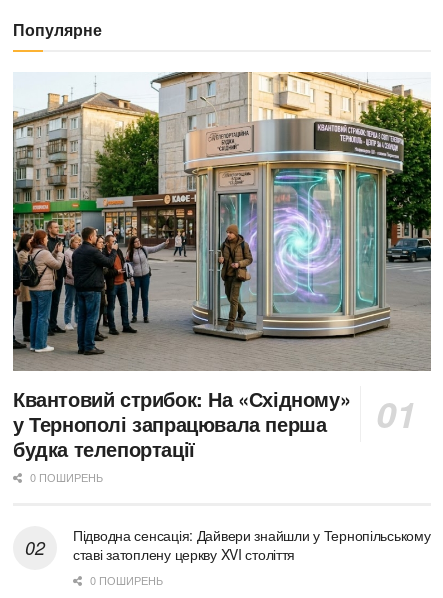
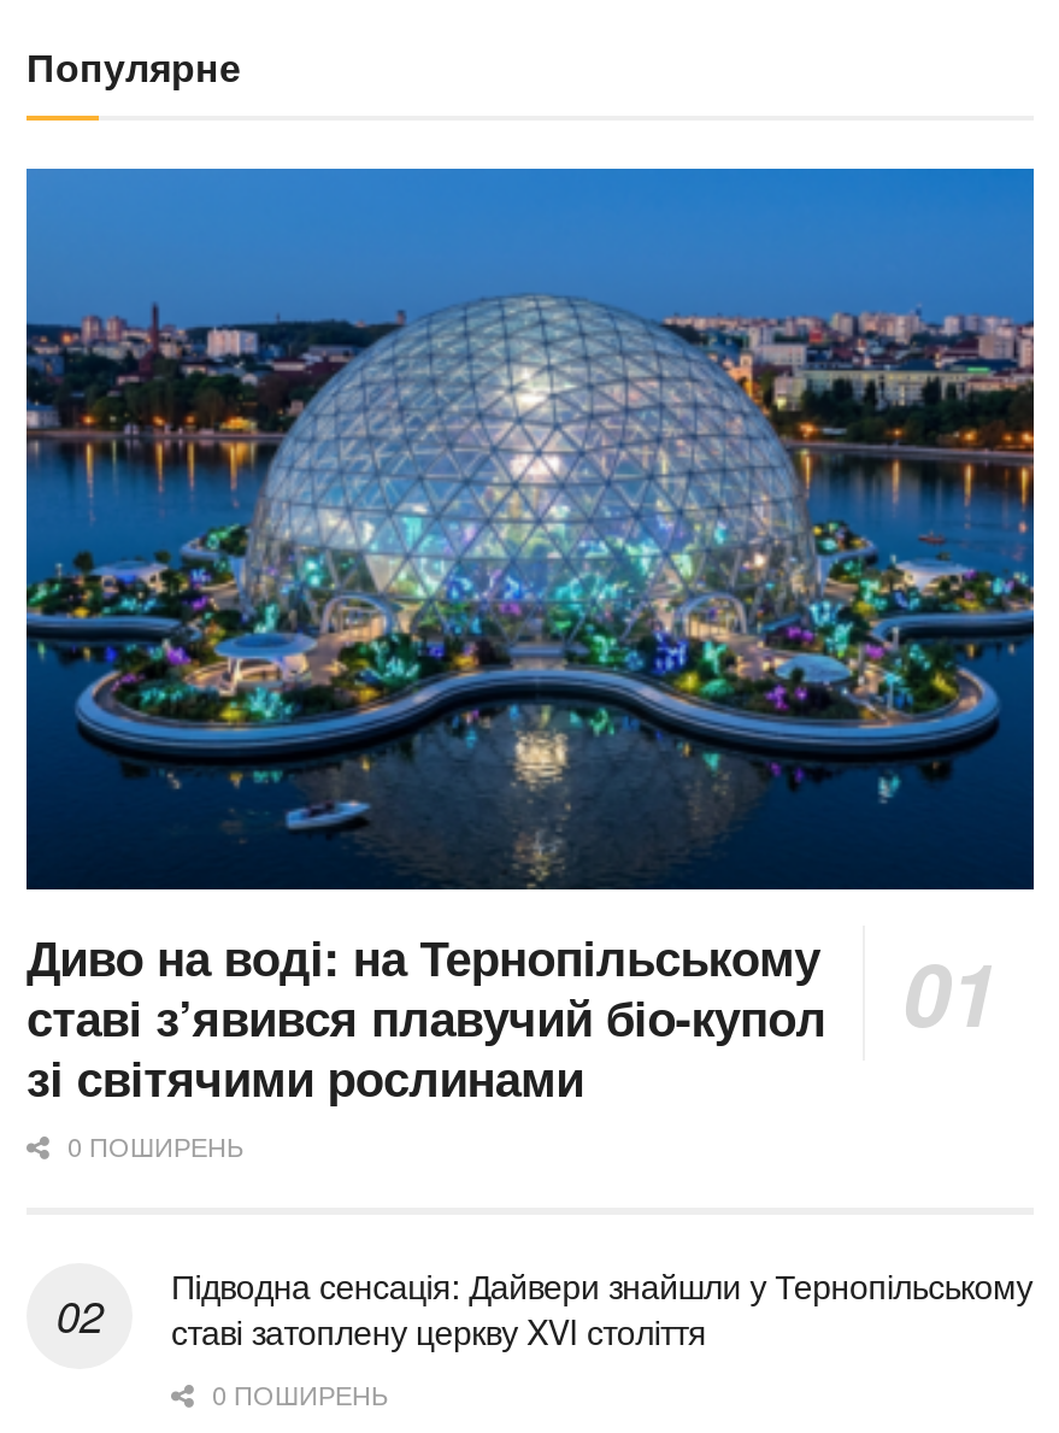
- [image]
- Квантовий стрибок: На «Східному»
- у Тернополі запрацювала перша
- будка телепортації
+ [image]
+ Диво на воді: на Тернопільському
+ ставі з’явився плавучий біо-купол
+ зі світячими рослинами
